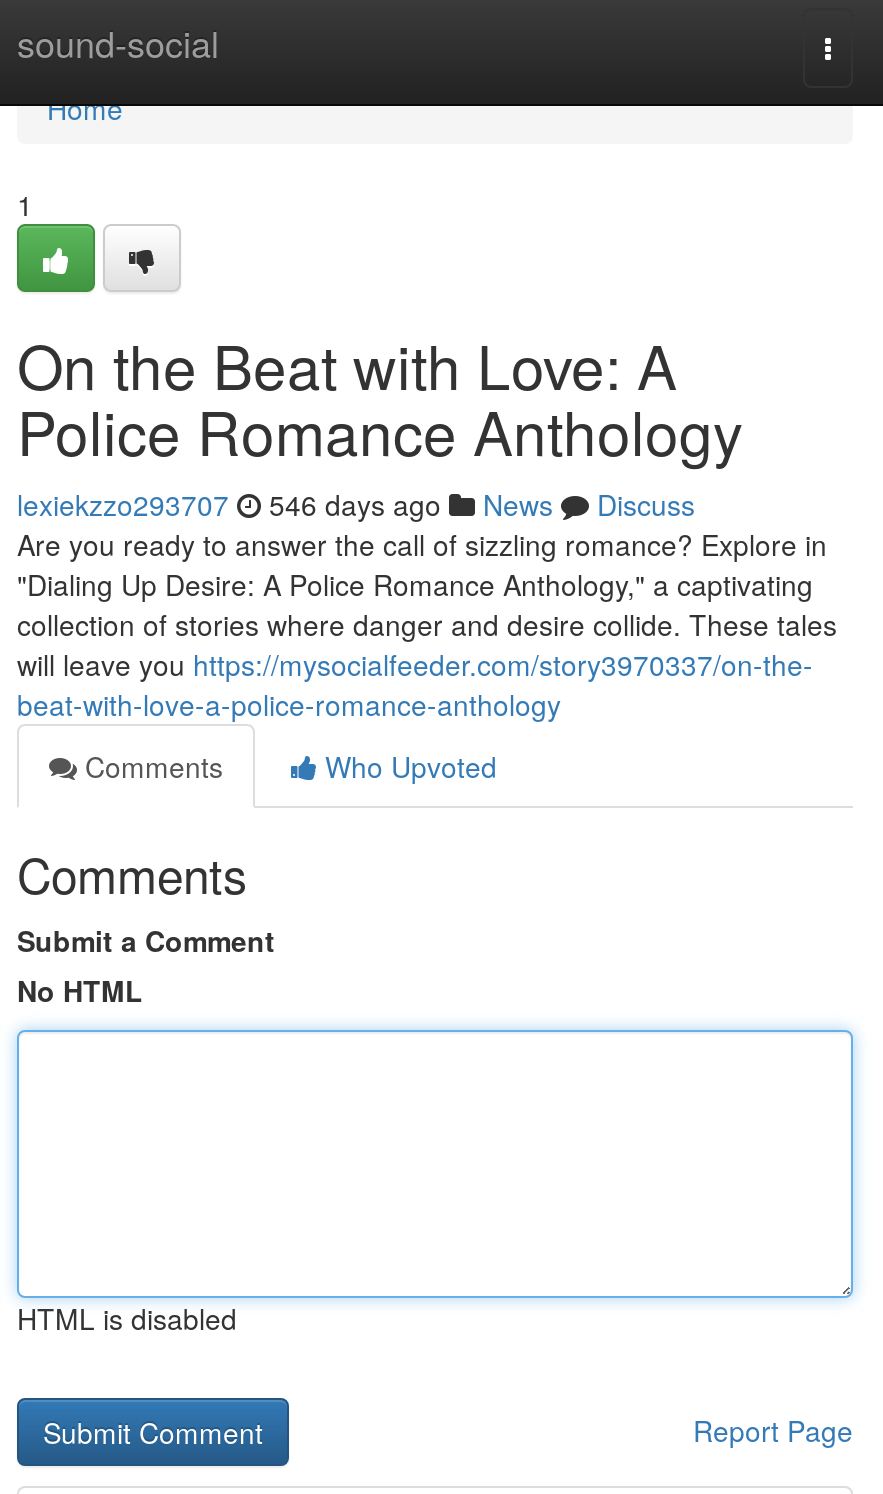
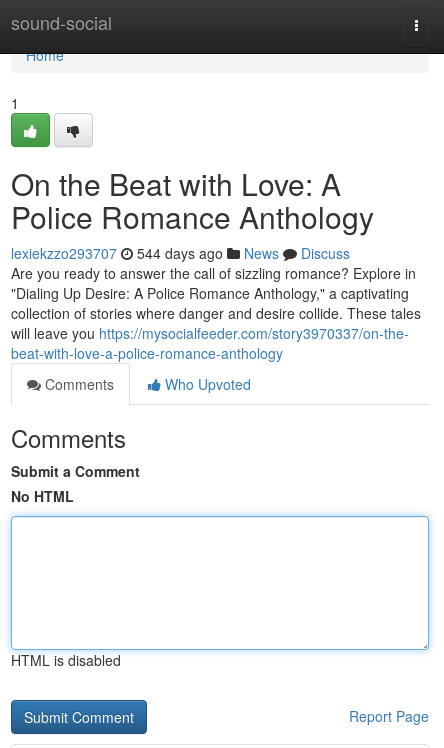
- lexiekzzo293707 546 days ago News Discuss
+ lexiekzzo293707 544 days ago News Discuss
